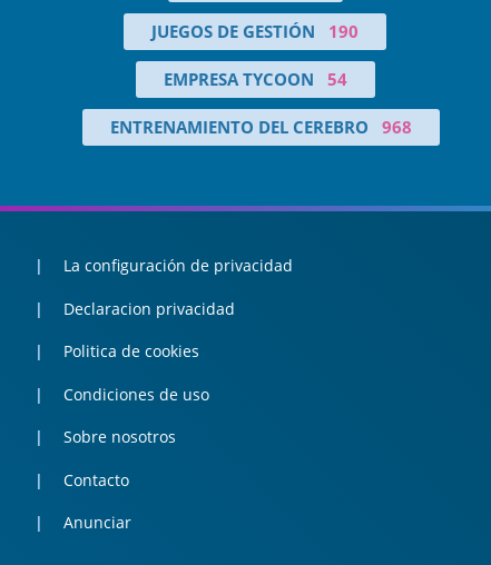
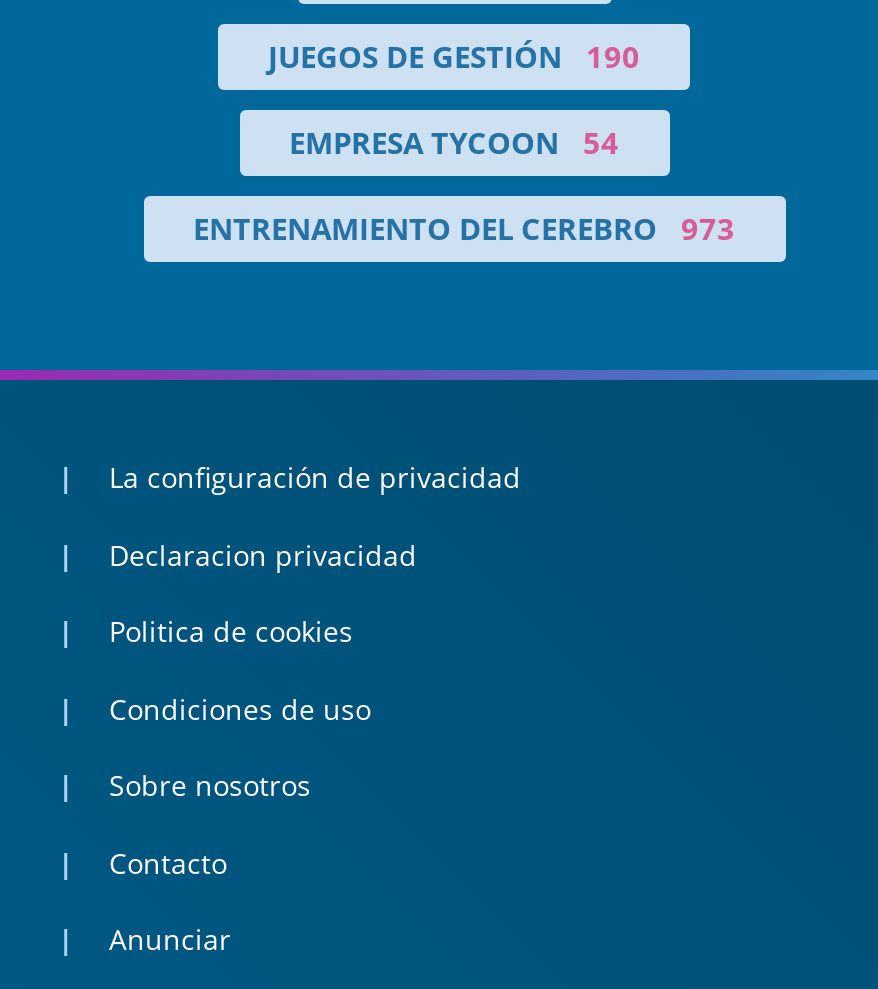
- ENTRENAMIENTO DEL CEREBRO 968
+ ENTRENAMIENTO DEL CEREBRO 973
